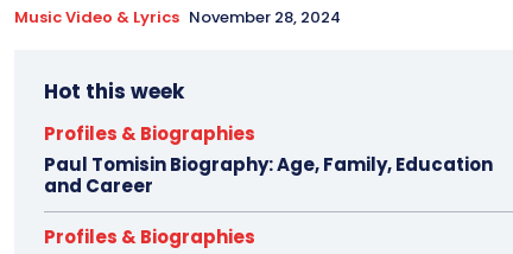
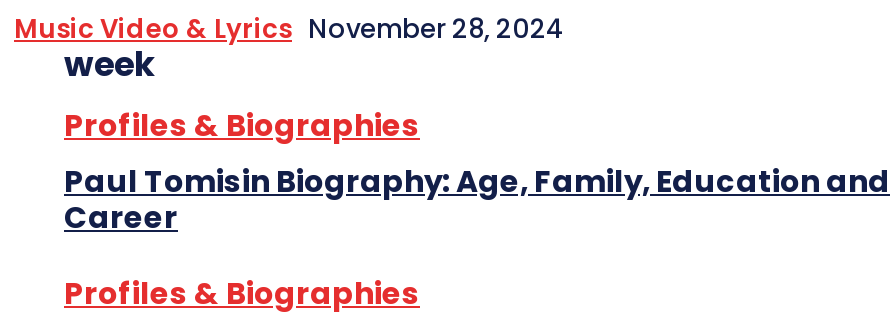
- Hot this week
+ week
